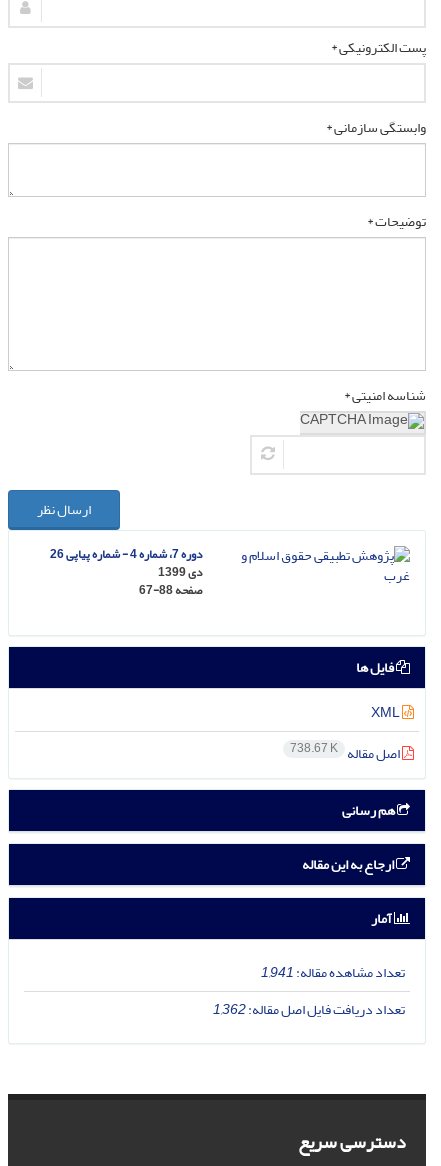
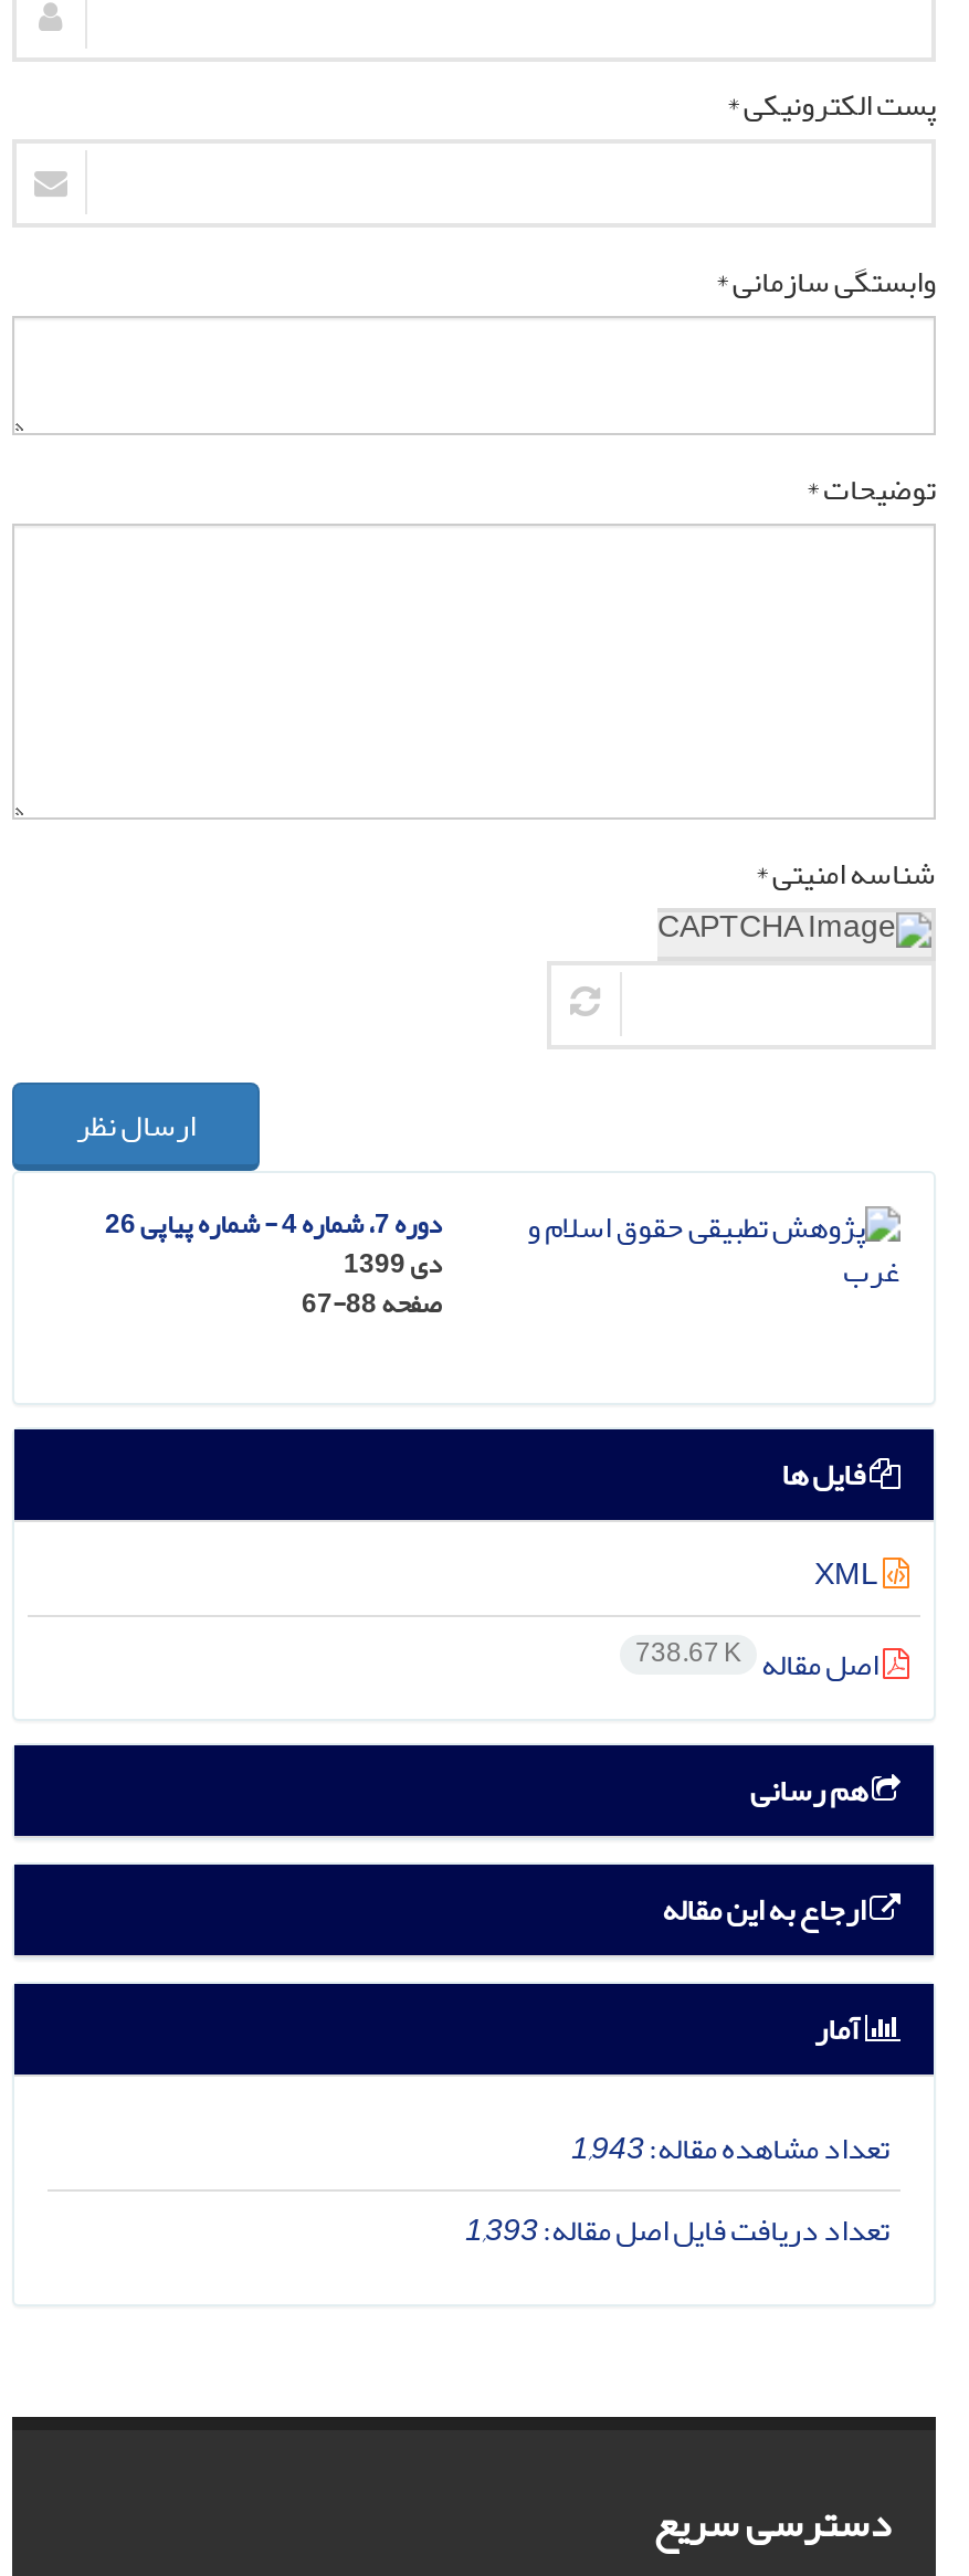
- تعداد مشاهده مقاله:1,941
+ تعداد مشاهده مقاله:1,943

- تعداد دریافت فایل اصل مقاله:1,362
+ تعداد دریافت فایل اصل مقاله:1,393
